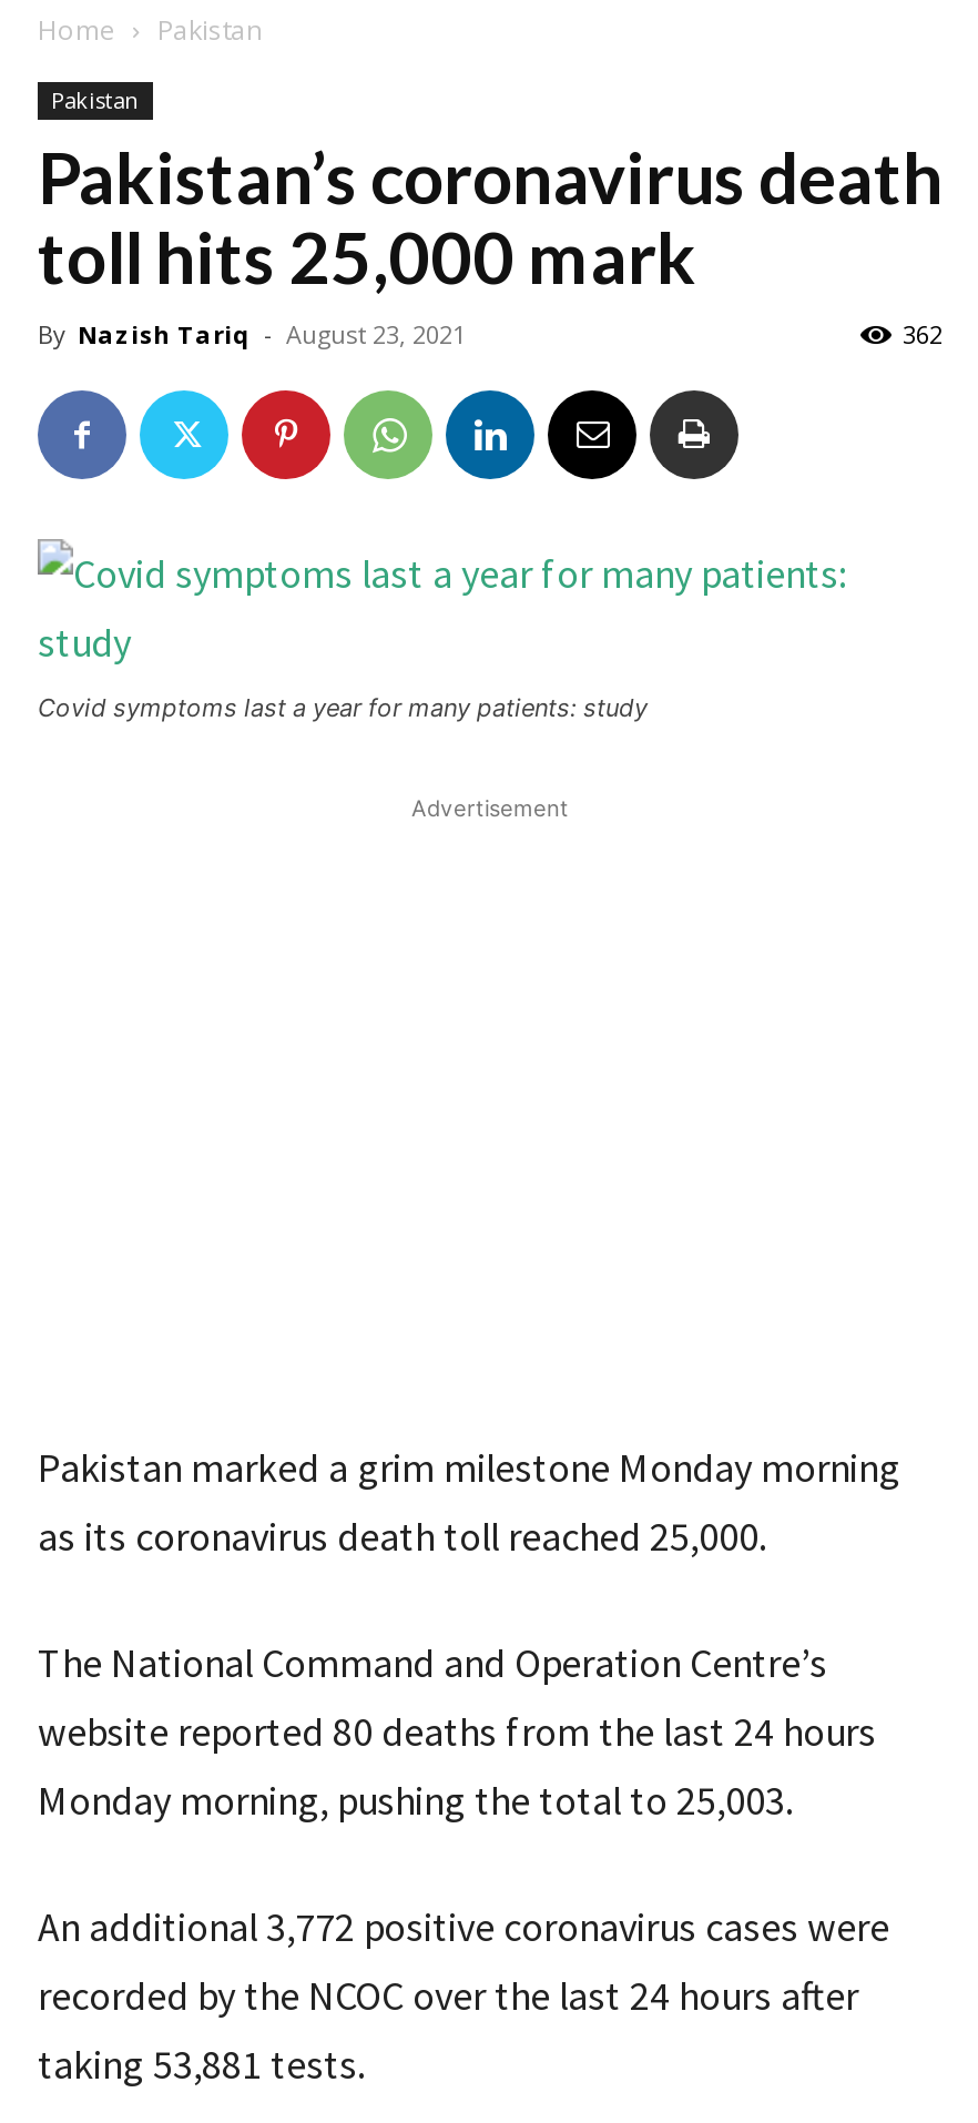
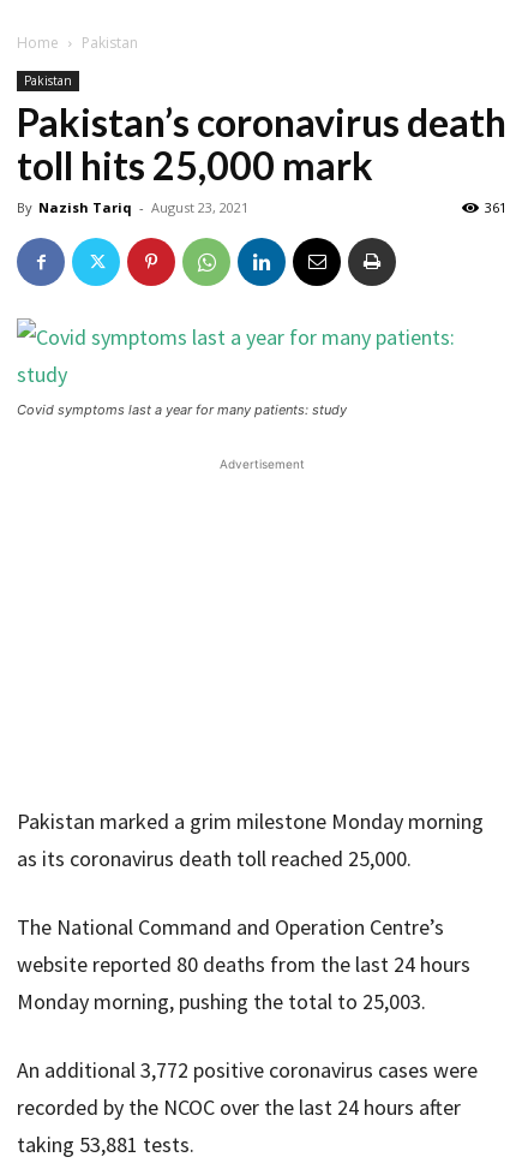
- 362
+ 361
